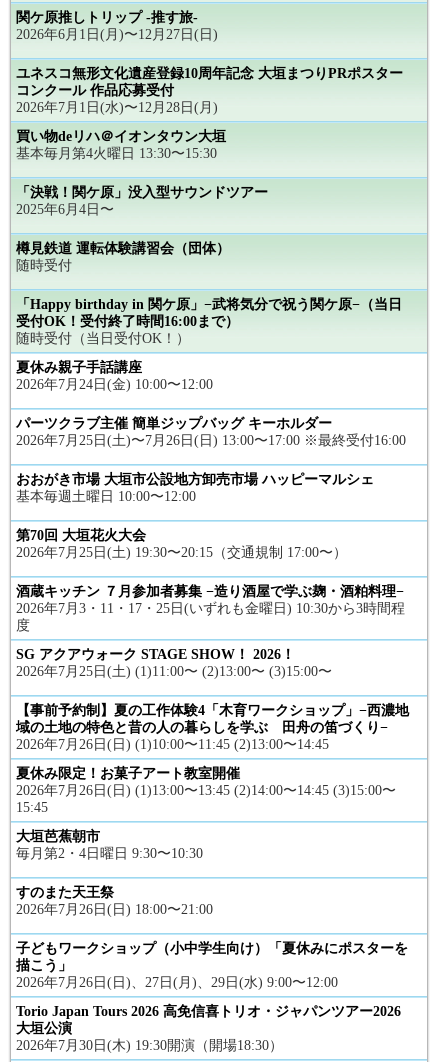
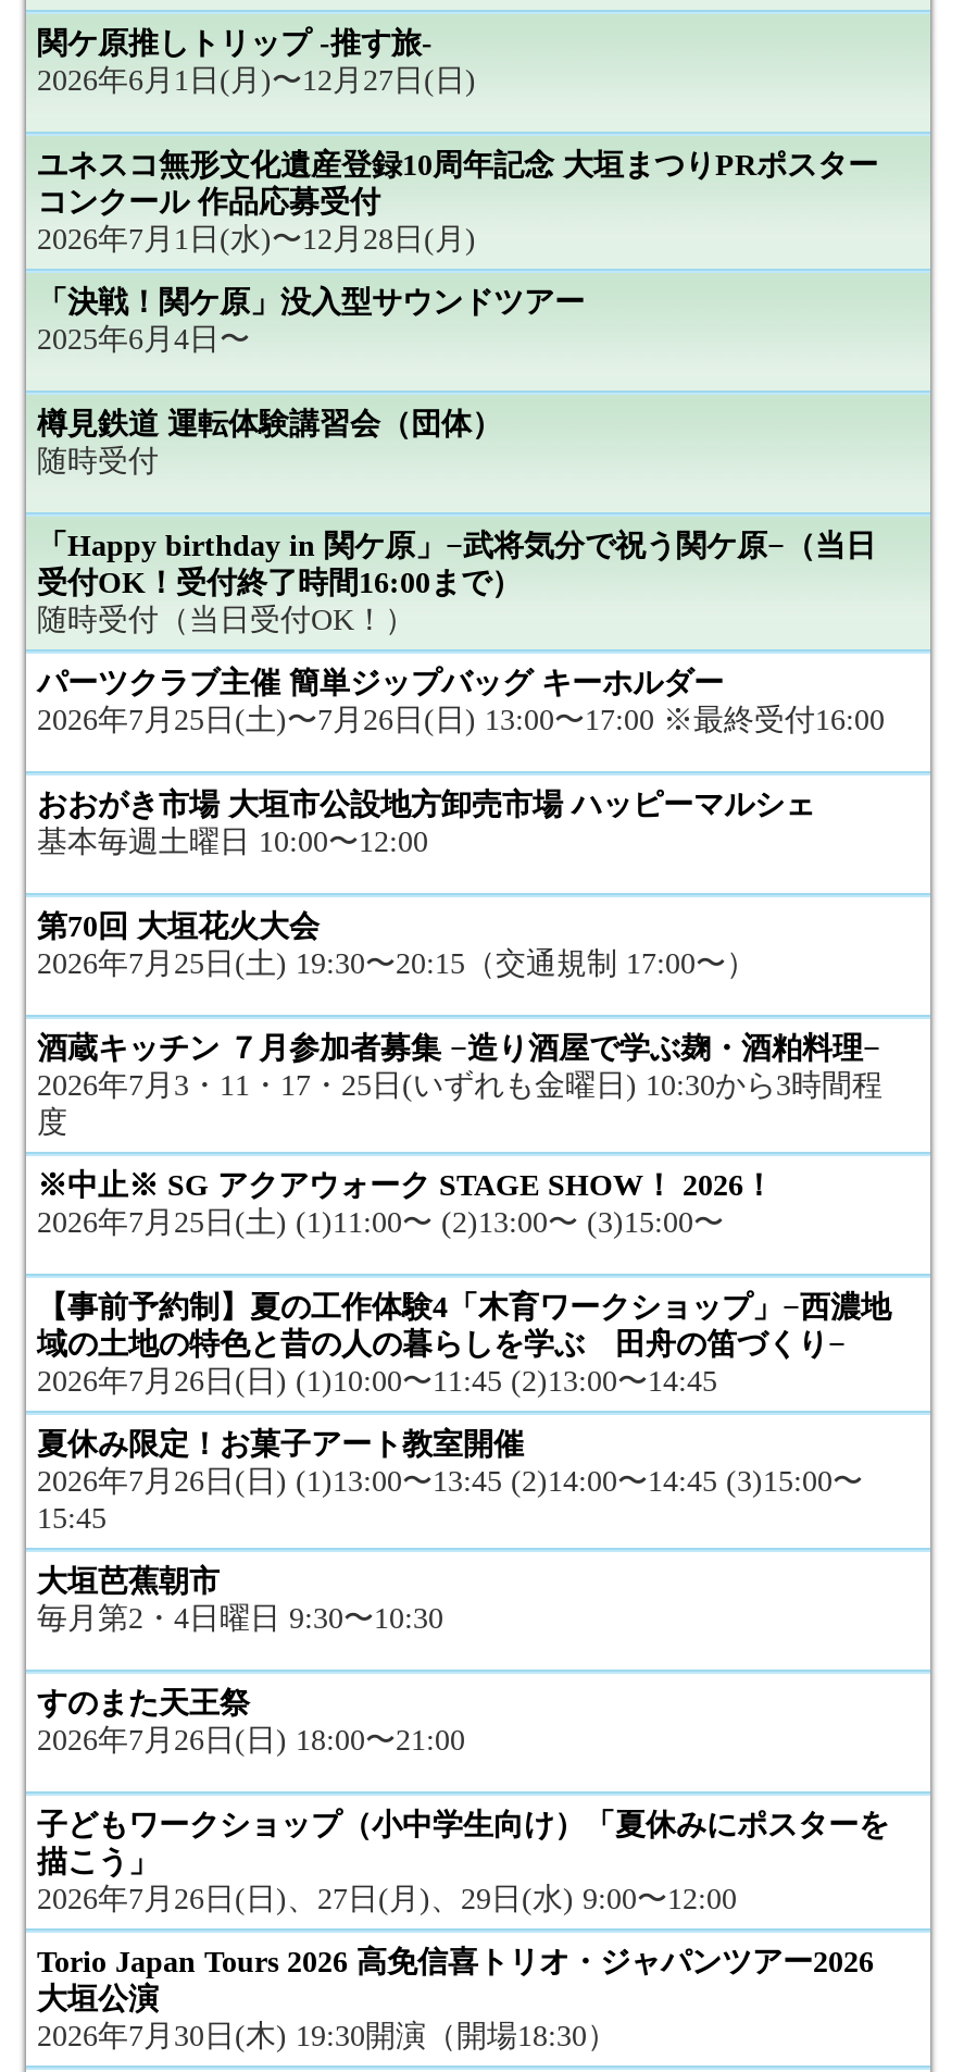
- 買い物deリハ＠イオンタウン大垣
- 基本毎月第4火曜日 13:30〜15:30

- 夏休み親子手話講座
- 2026年7月24日(金) 10:00〜12:00

- SG アクアウォーク STAGE SHOW！ 2026！
+ ※中止※ SG アクアウォーク STAGE SHOW！ 2026！
